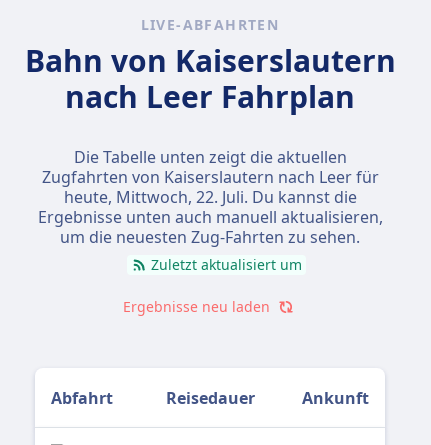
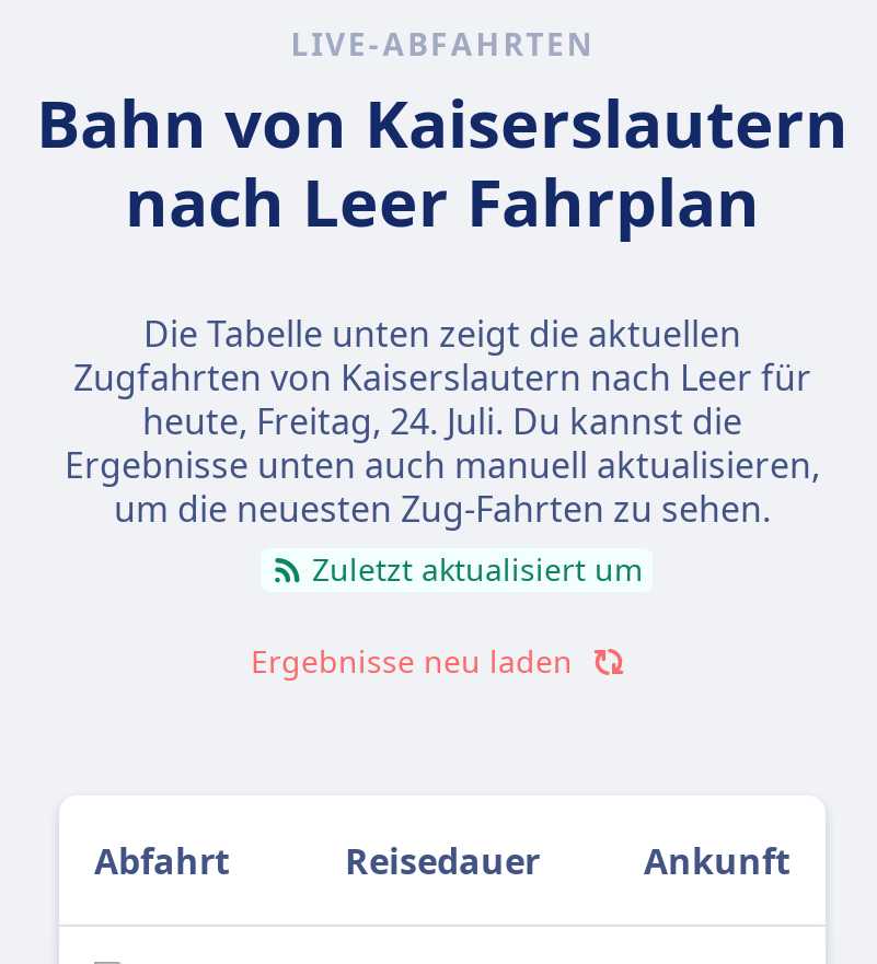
- heute, Mittwoch, 22. Juli. Du kannst die
+ heute, Freitag, 24. Juli. Du kannst die
